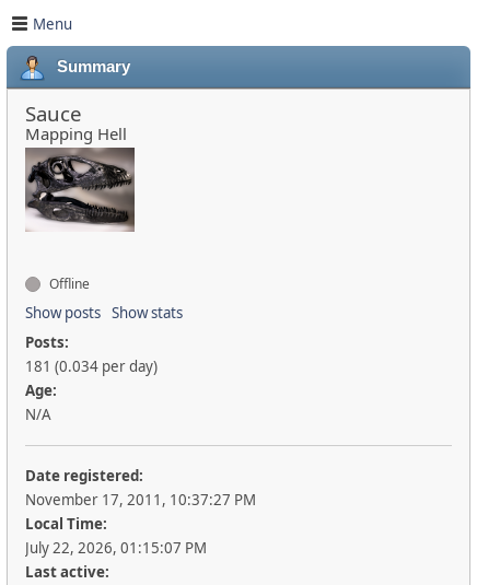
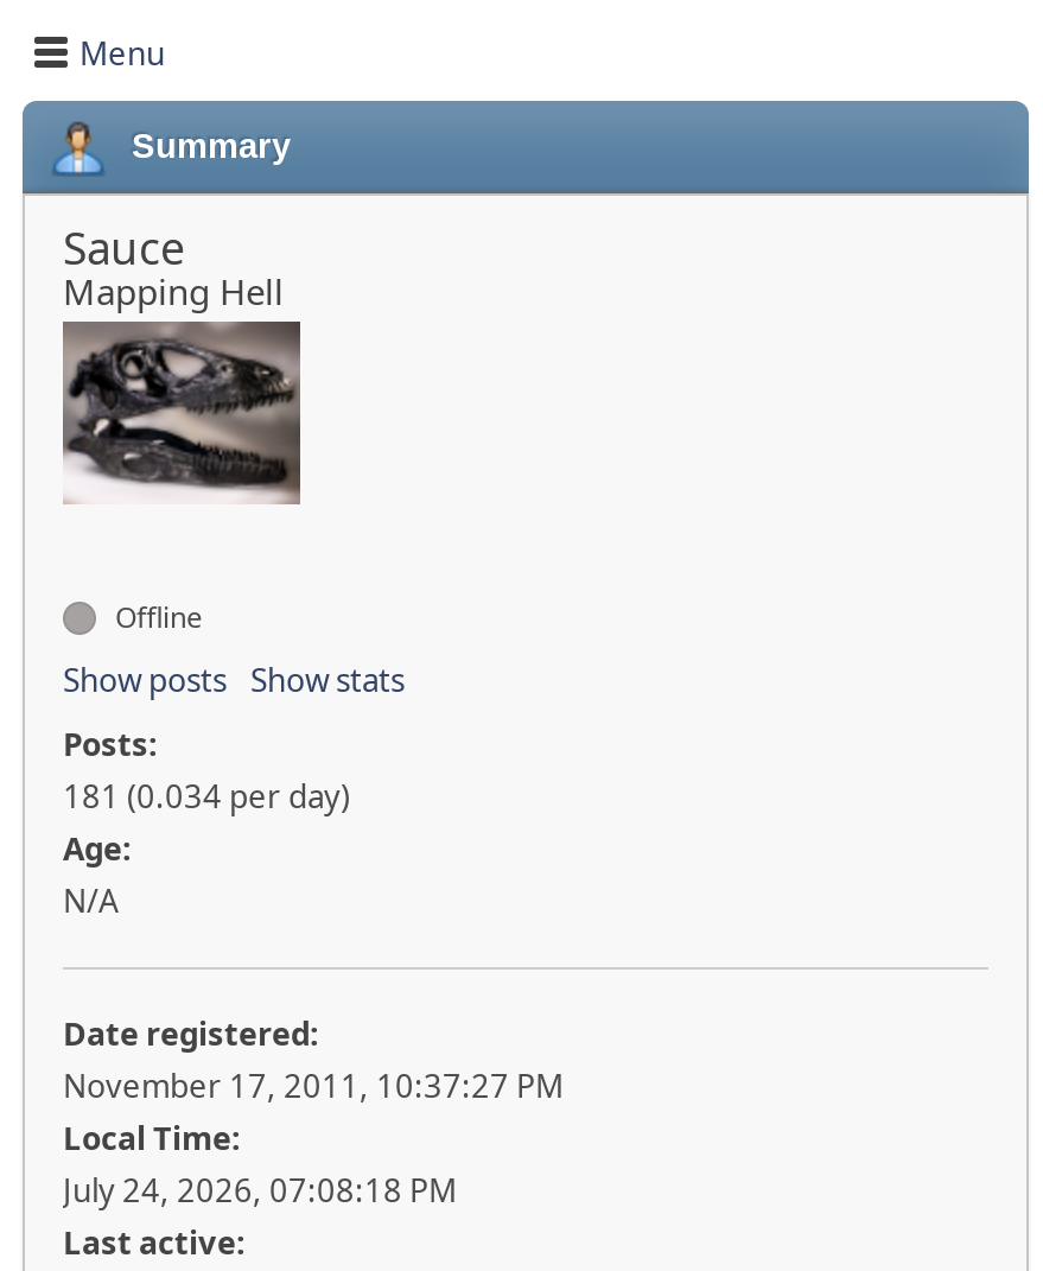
- July 22, 2026, 01:15:07 PM
+ July 24, 2026, 07:08:18 PM
